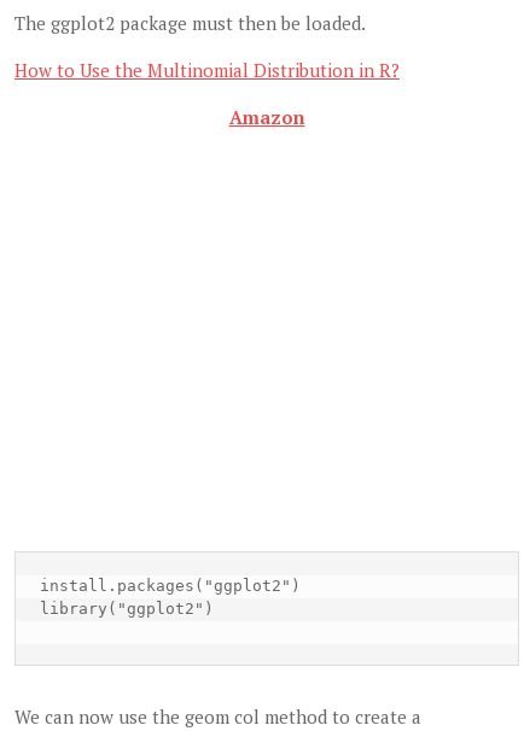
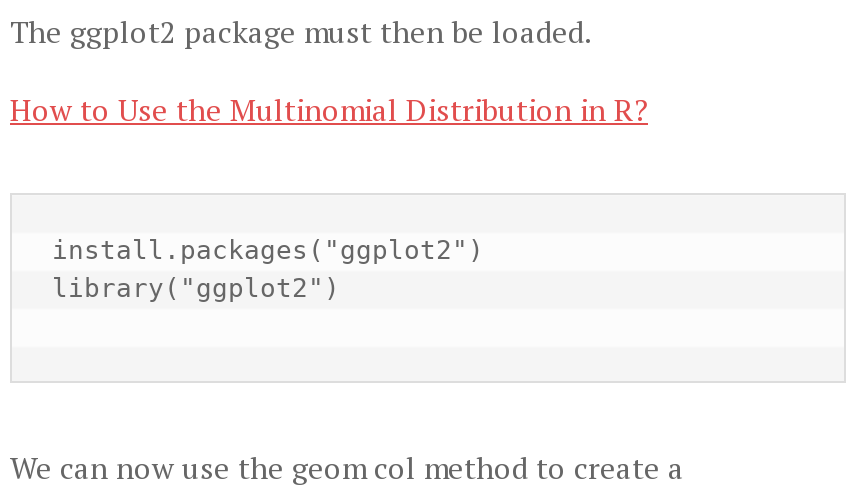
- Amazon
